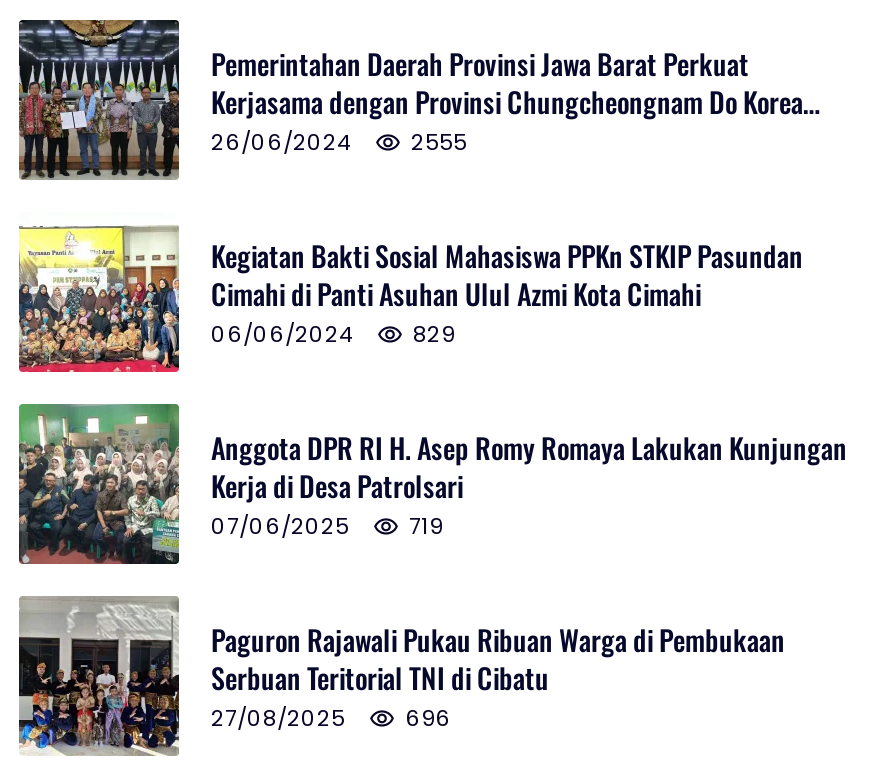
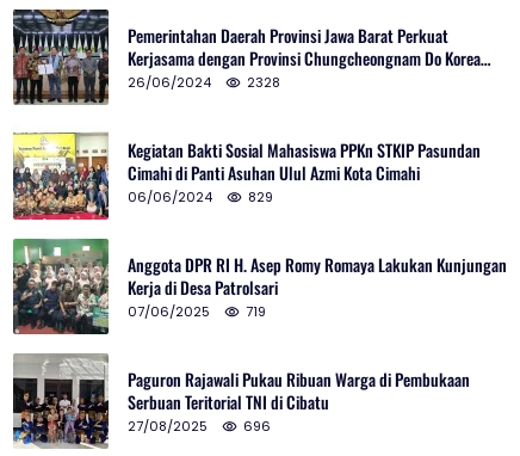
- 2555
+ 2328
